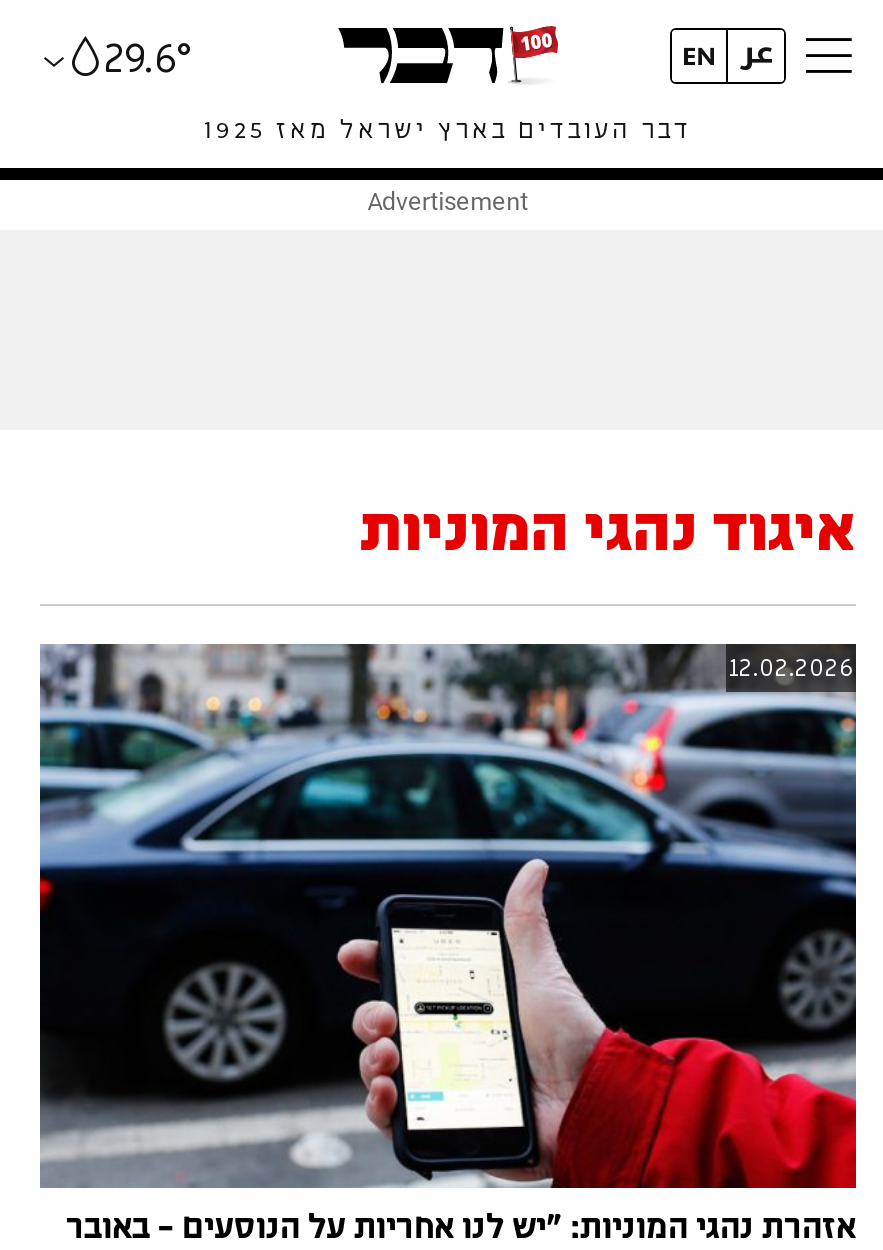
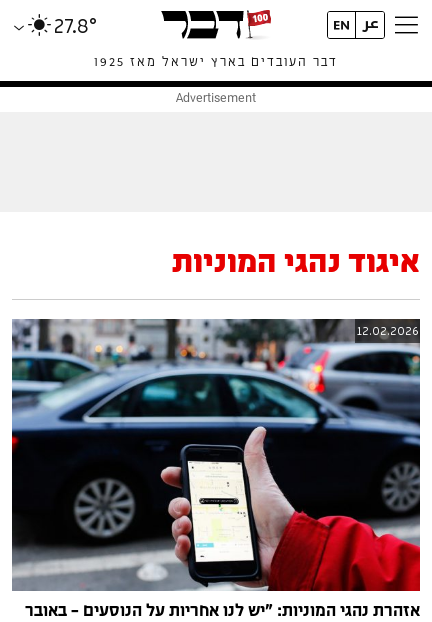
- 29.6°
+ 27.8°
